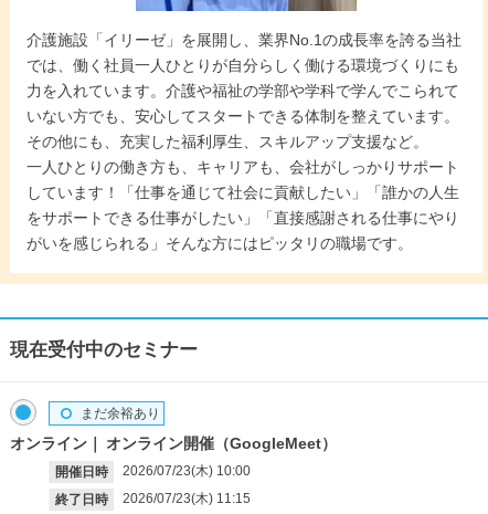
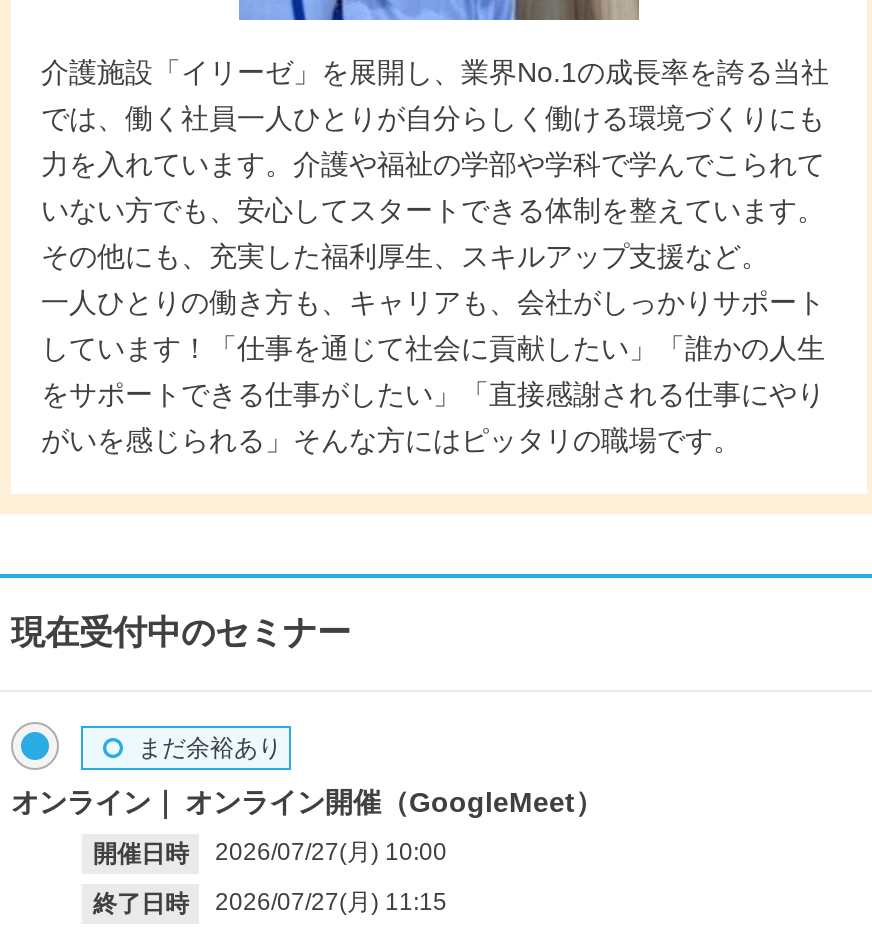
- 開催日時 2026/07/23(木) 10:00
+ 開催日時 2026/07/27(月) 10:00

- 終了日時 2026/07/23(木) 11:15
+ 終了日時 2026/07/27(月) 11:15
